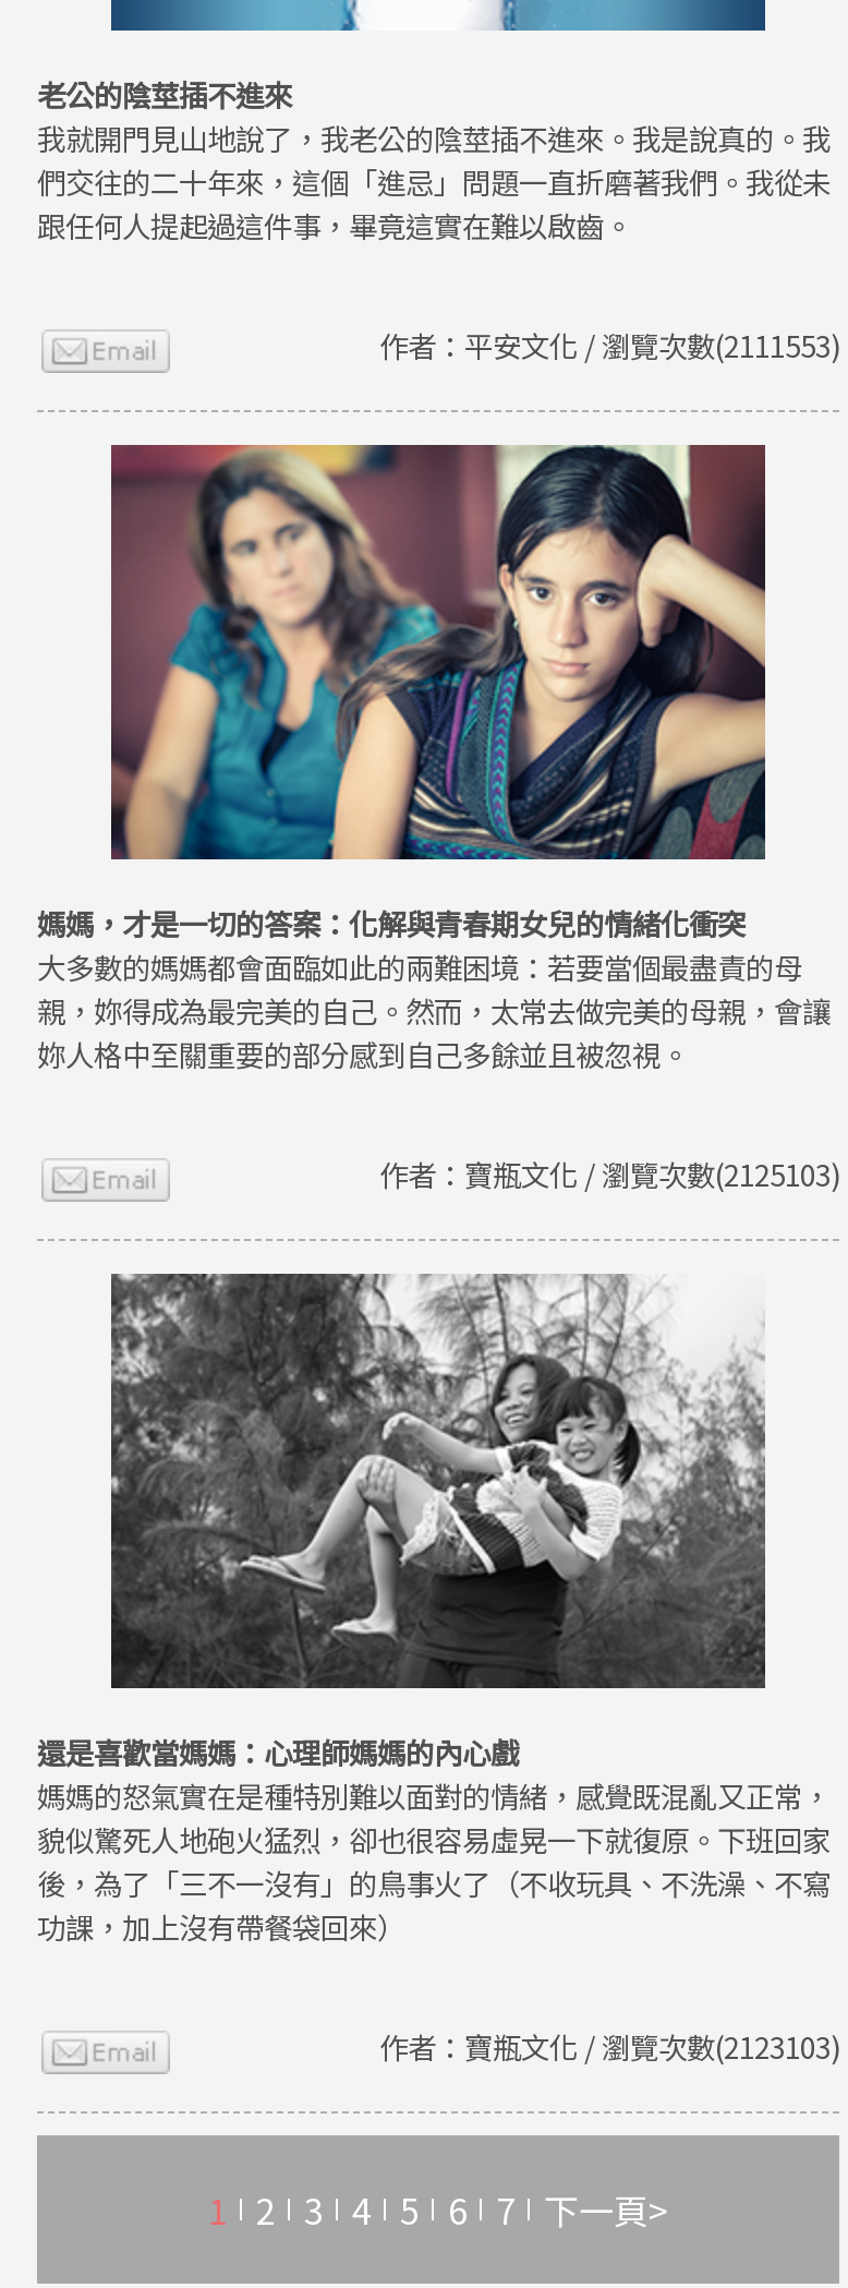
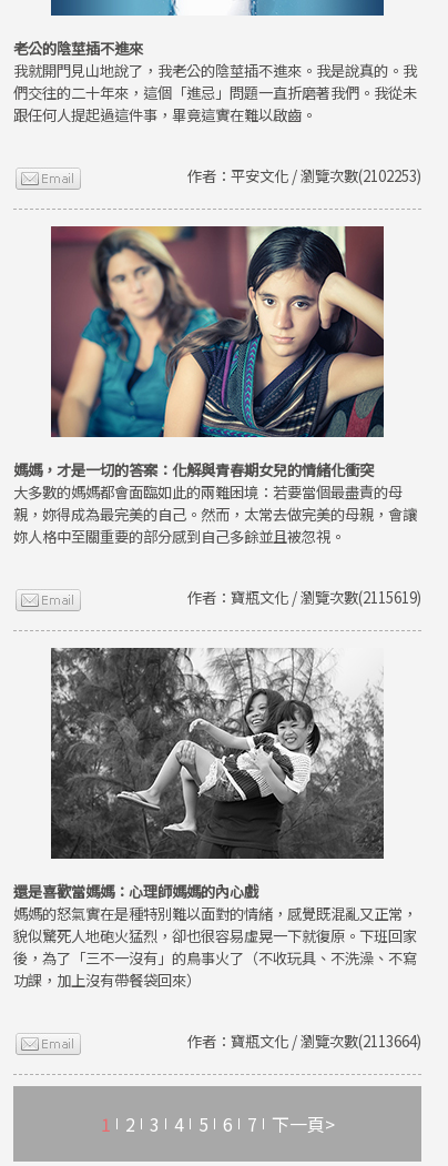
- 作者：平安文化 / 瀏覽次數(2111553)
+ 作者：平安文化 / 瀏覽次數(2102253)

- 作者：寶瓶文化 / 瀏覽次數(2125103)
+ 作者：寶瓶文化 / 瀏覽次數(2115619)

- 作者：寶瓶文化 / 瀏覽次數(2123103)
+ 作者：寶瓶文化 / 瀏覽次數(2113664)
